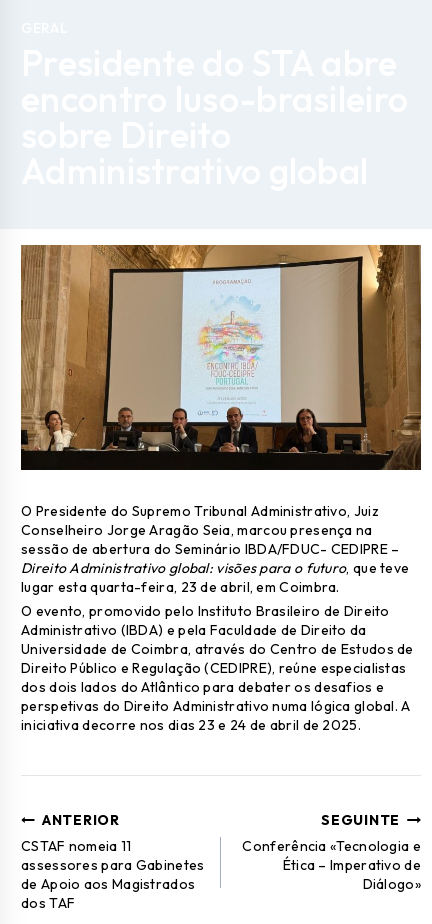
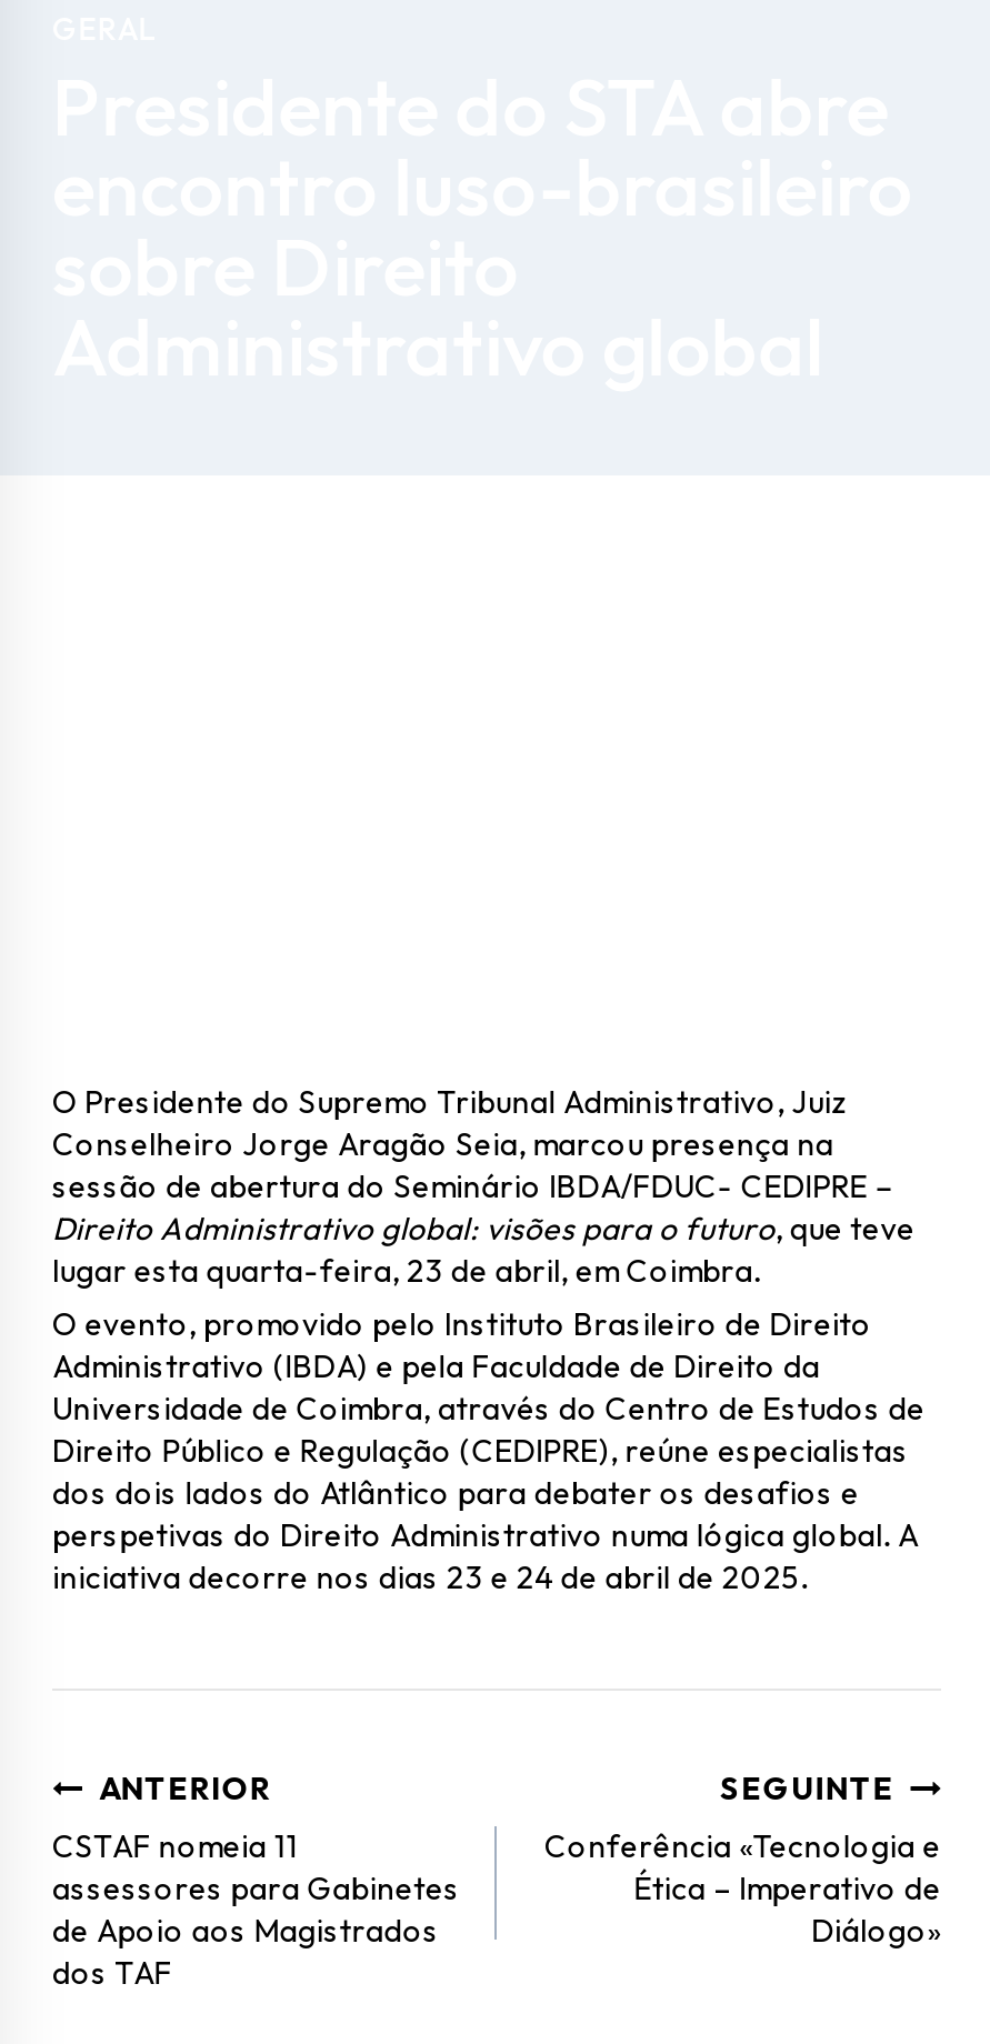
- [image]
